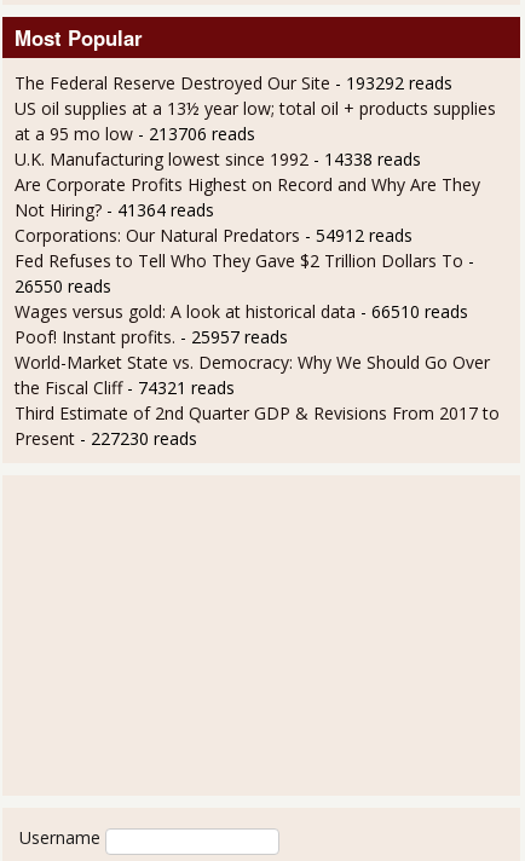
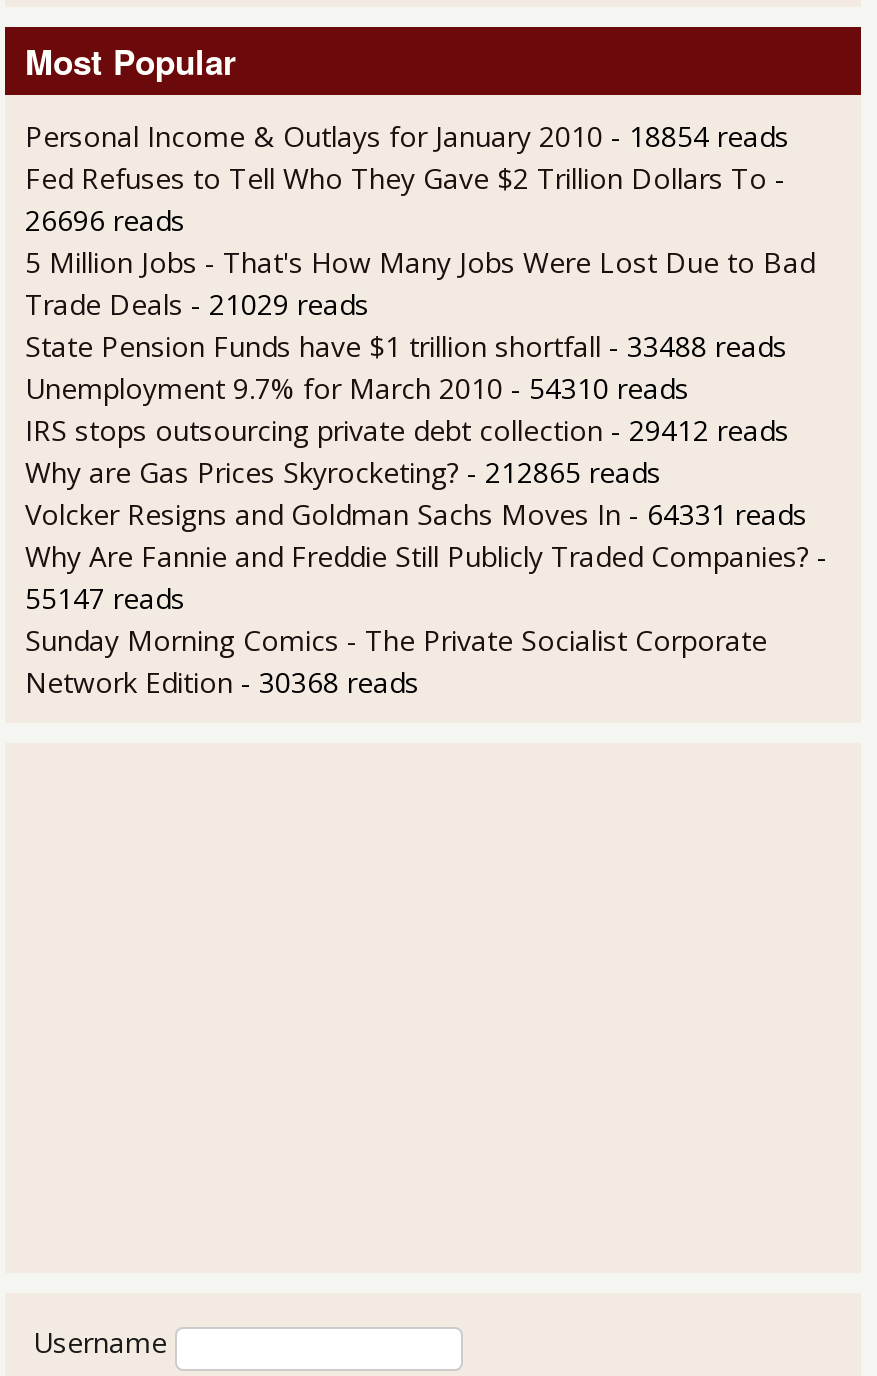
- The Federal Reserve Destroyed Our Site - 193292 reads
- US oil supplies at a 13½ year low; total oil + products supplies
- at a 95 mo low - 213706 reads
- U.K. Manufacturing lowest since 1992 - 14338 reads
- Are Corporate Profits Highest on Record and Why Are They
- Not Hiring? - 41364 reads
- Corporations: Our Natural Predators - 54912 reads
+ Personal Income & Outlays for January 2010 - 18854 reads

moved up: Fed Refuses to Tell Who They Gave $2 Trillion Dollars To -

- 26550 reads
- Wages versus gold: A look at historical data - 66510 reads
- Poof! Instant profits. - 25957 reads
- World-Market State vs. Democracy: Why We Should Go Over
- the Fiscal Cliff - 74321 reads
- Third Estimate of 2nd Quarter GDP & Revisions From 2017 to
- Present - 227230 reads
+ 26696 reads
+ 5 Million Jobs - That's How Many Jobs Were Lost Due to Bad
+ Trade Deals - 21029 reads
+ State Pension Funds have $1 trillion shortfall - 33488 reads
+ Unemployment 9.7% for March 2010 - 54310 reads
+ IRS stops outsourcing private debt collection - 29412 reads
+ Why are Gas Prices Skyrocketing? - 212865 reads
+ Volcker Resigns and Goldman Sachs Moves In - 64331 reads
+ Why Are Fannie and Freddie Still Publicly Traded Companies? -
+ 55147 reads
+ Sunday Morning Comics - The Private Socialist Corporate
+ Network Edition - 30368 reads
